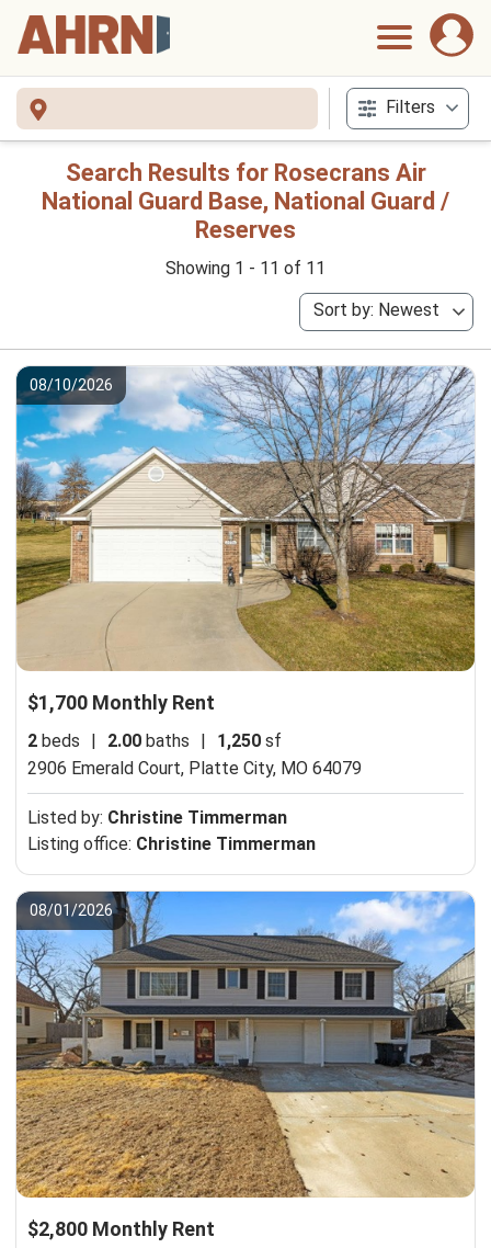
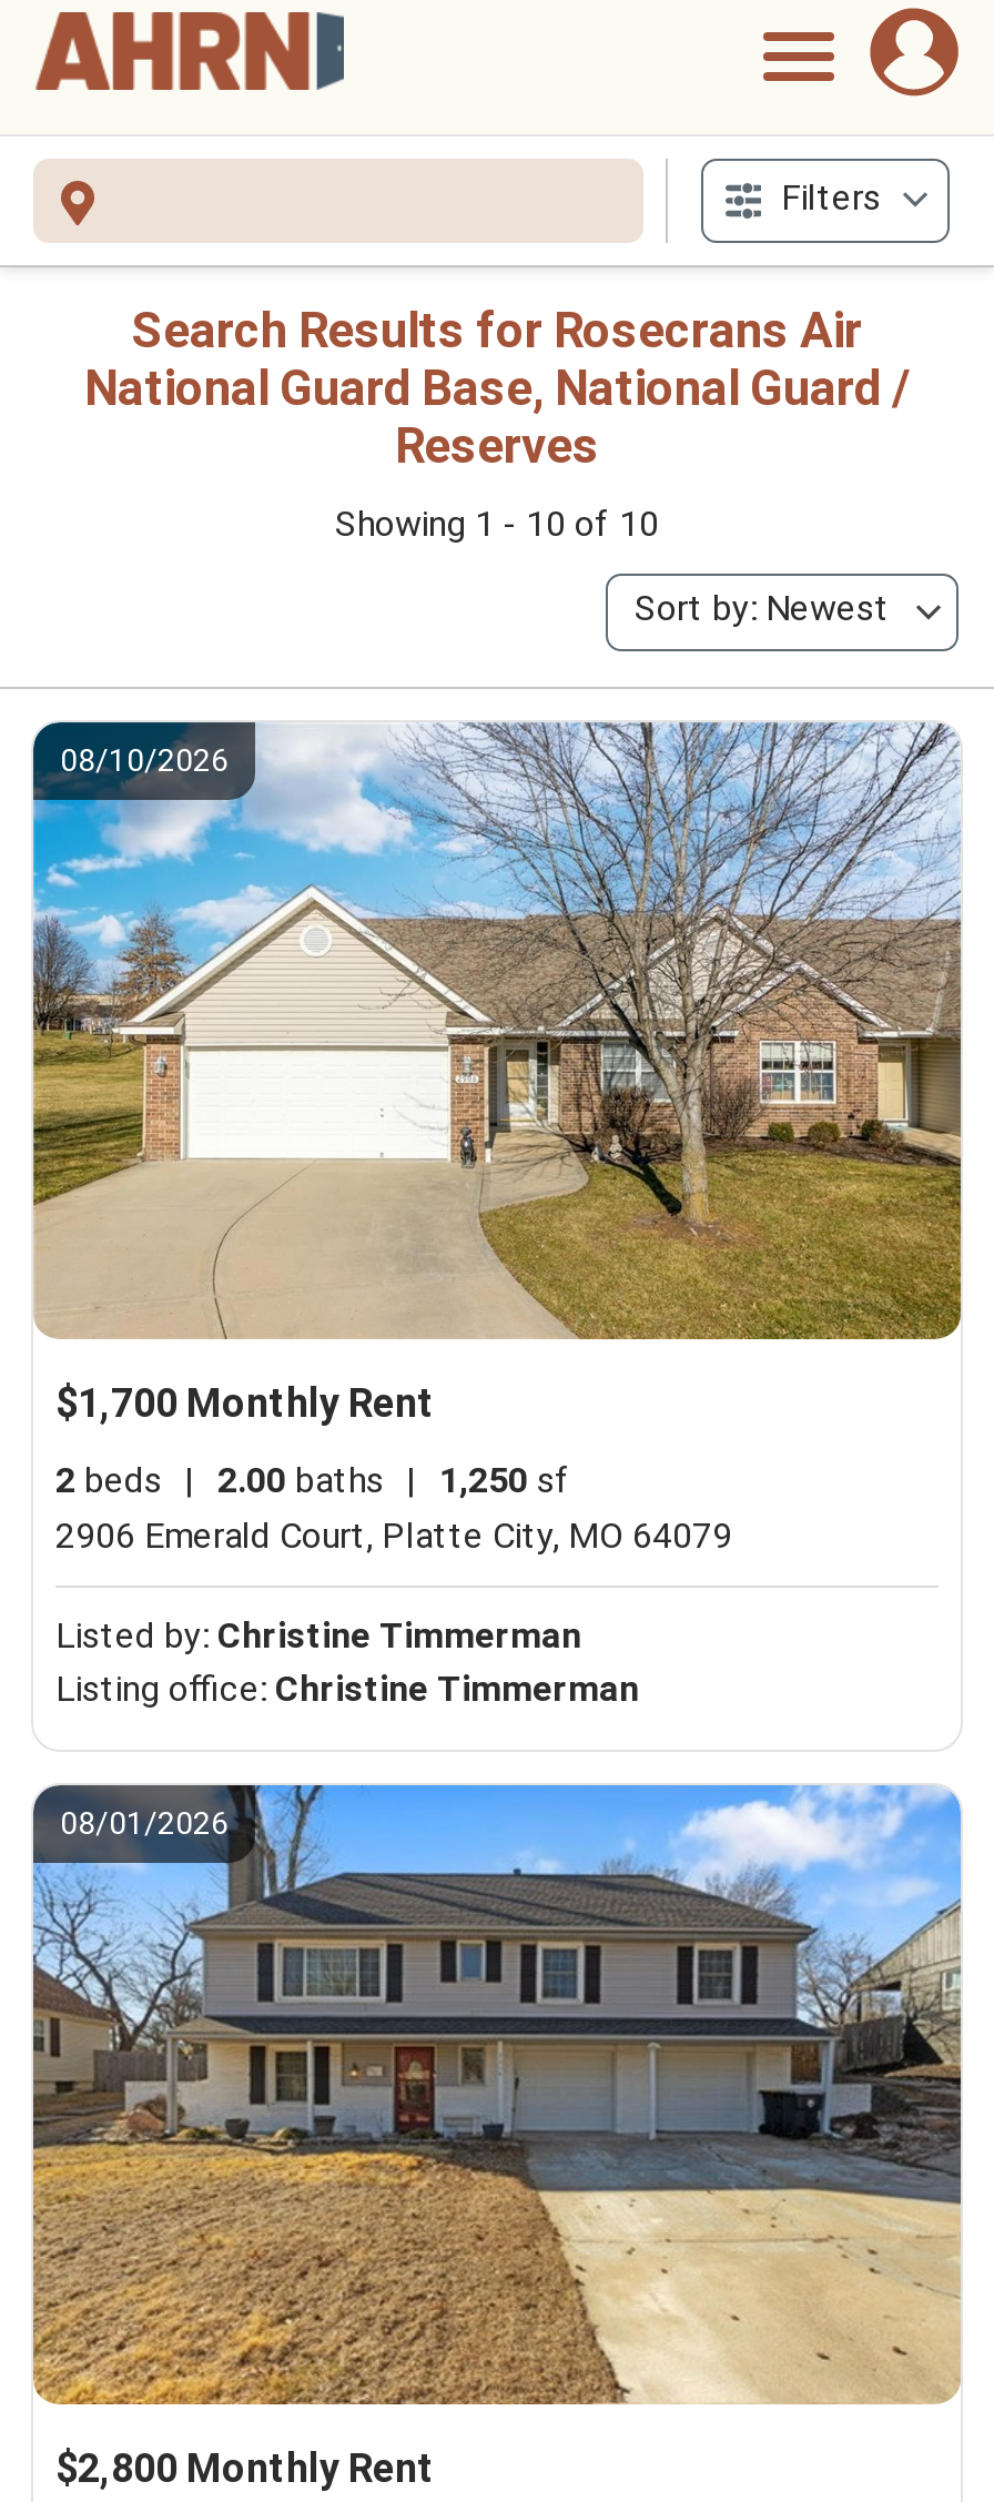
- Showing 1 - 11 of 11
+ Showing 1 - 10 of 10
